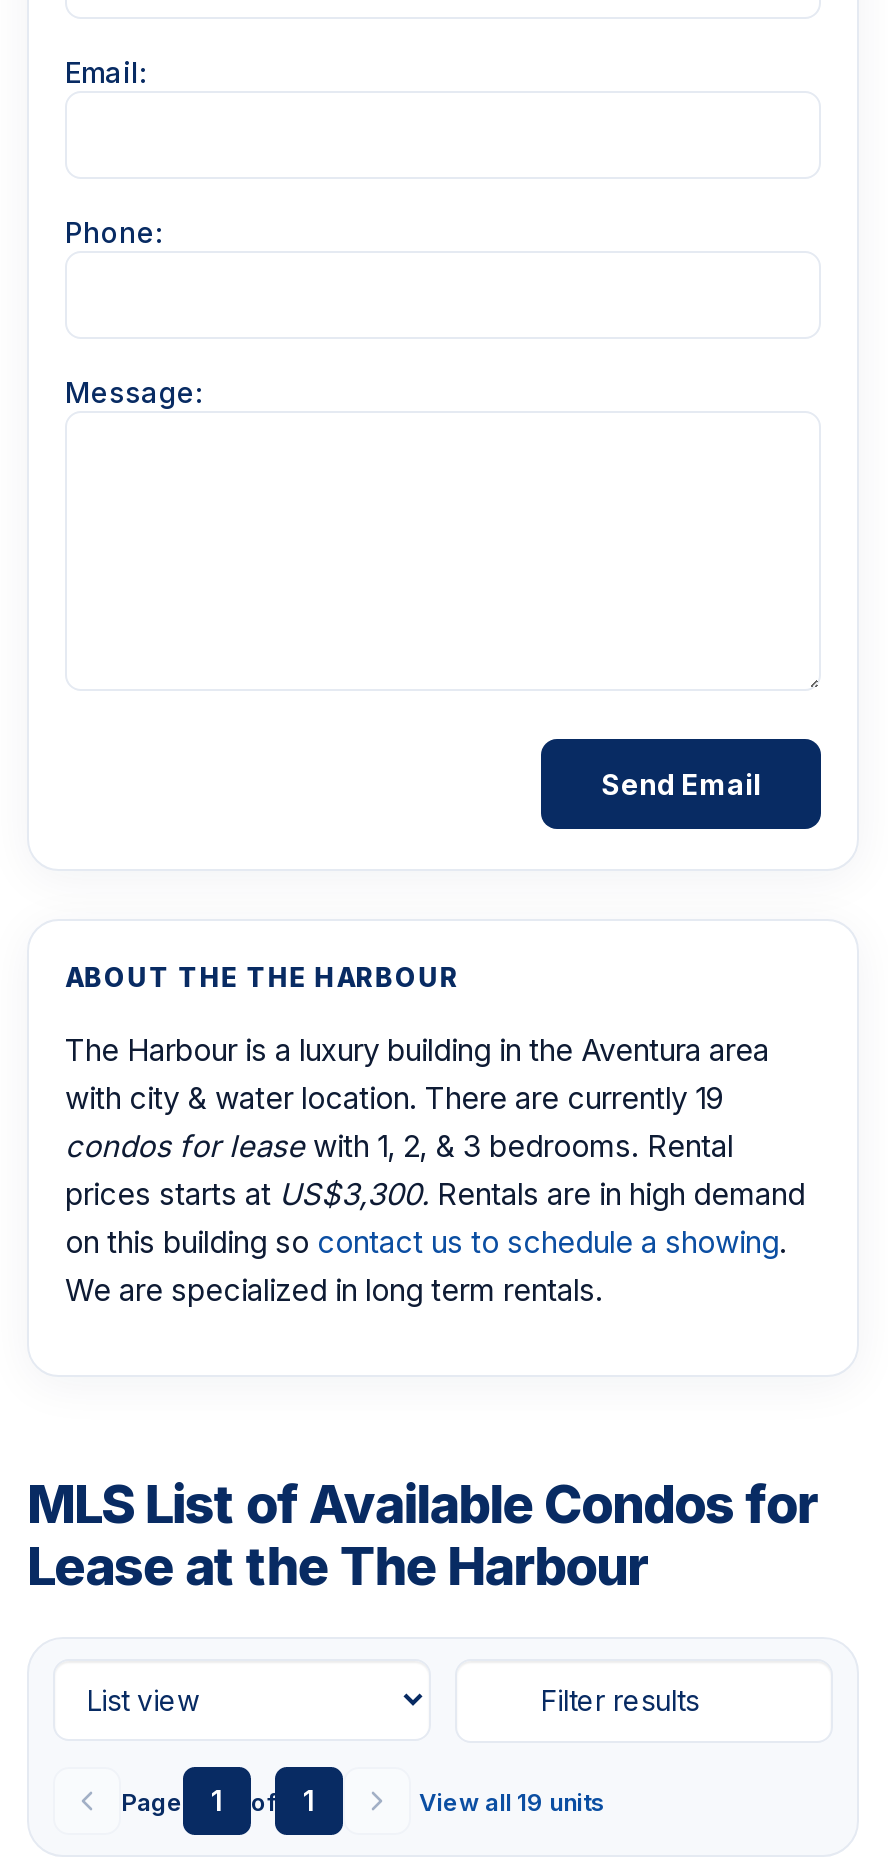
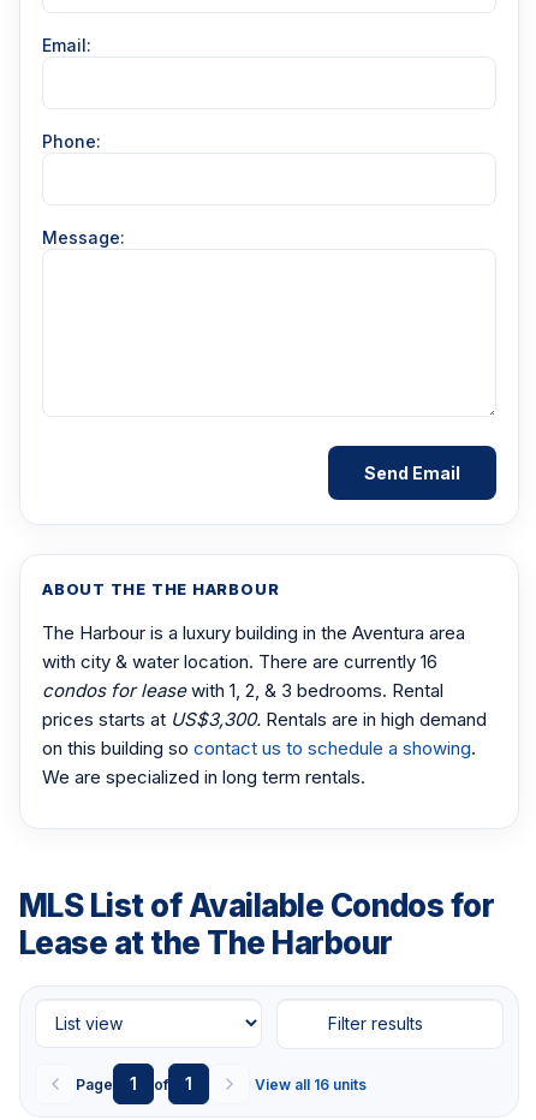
- with city & water location. There are currently 19
+ with city & water location. There are currently 16

- View all 19 units
+ View all 16 units
